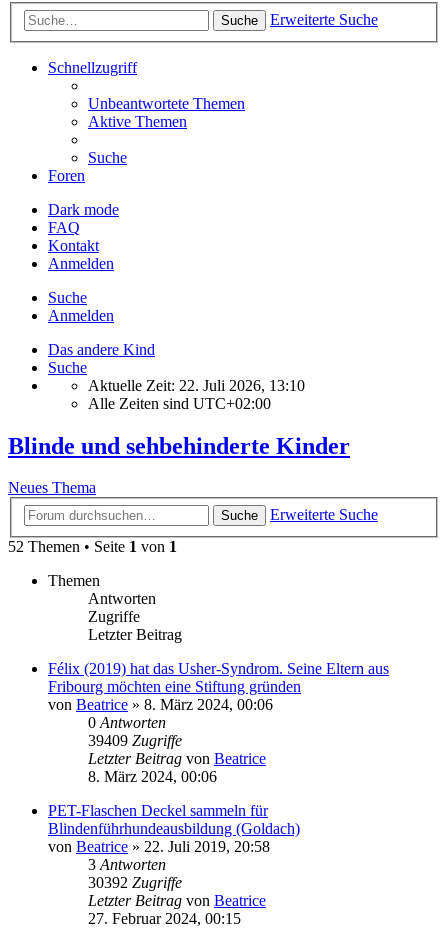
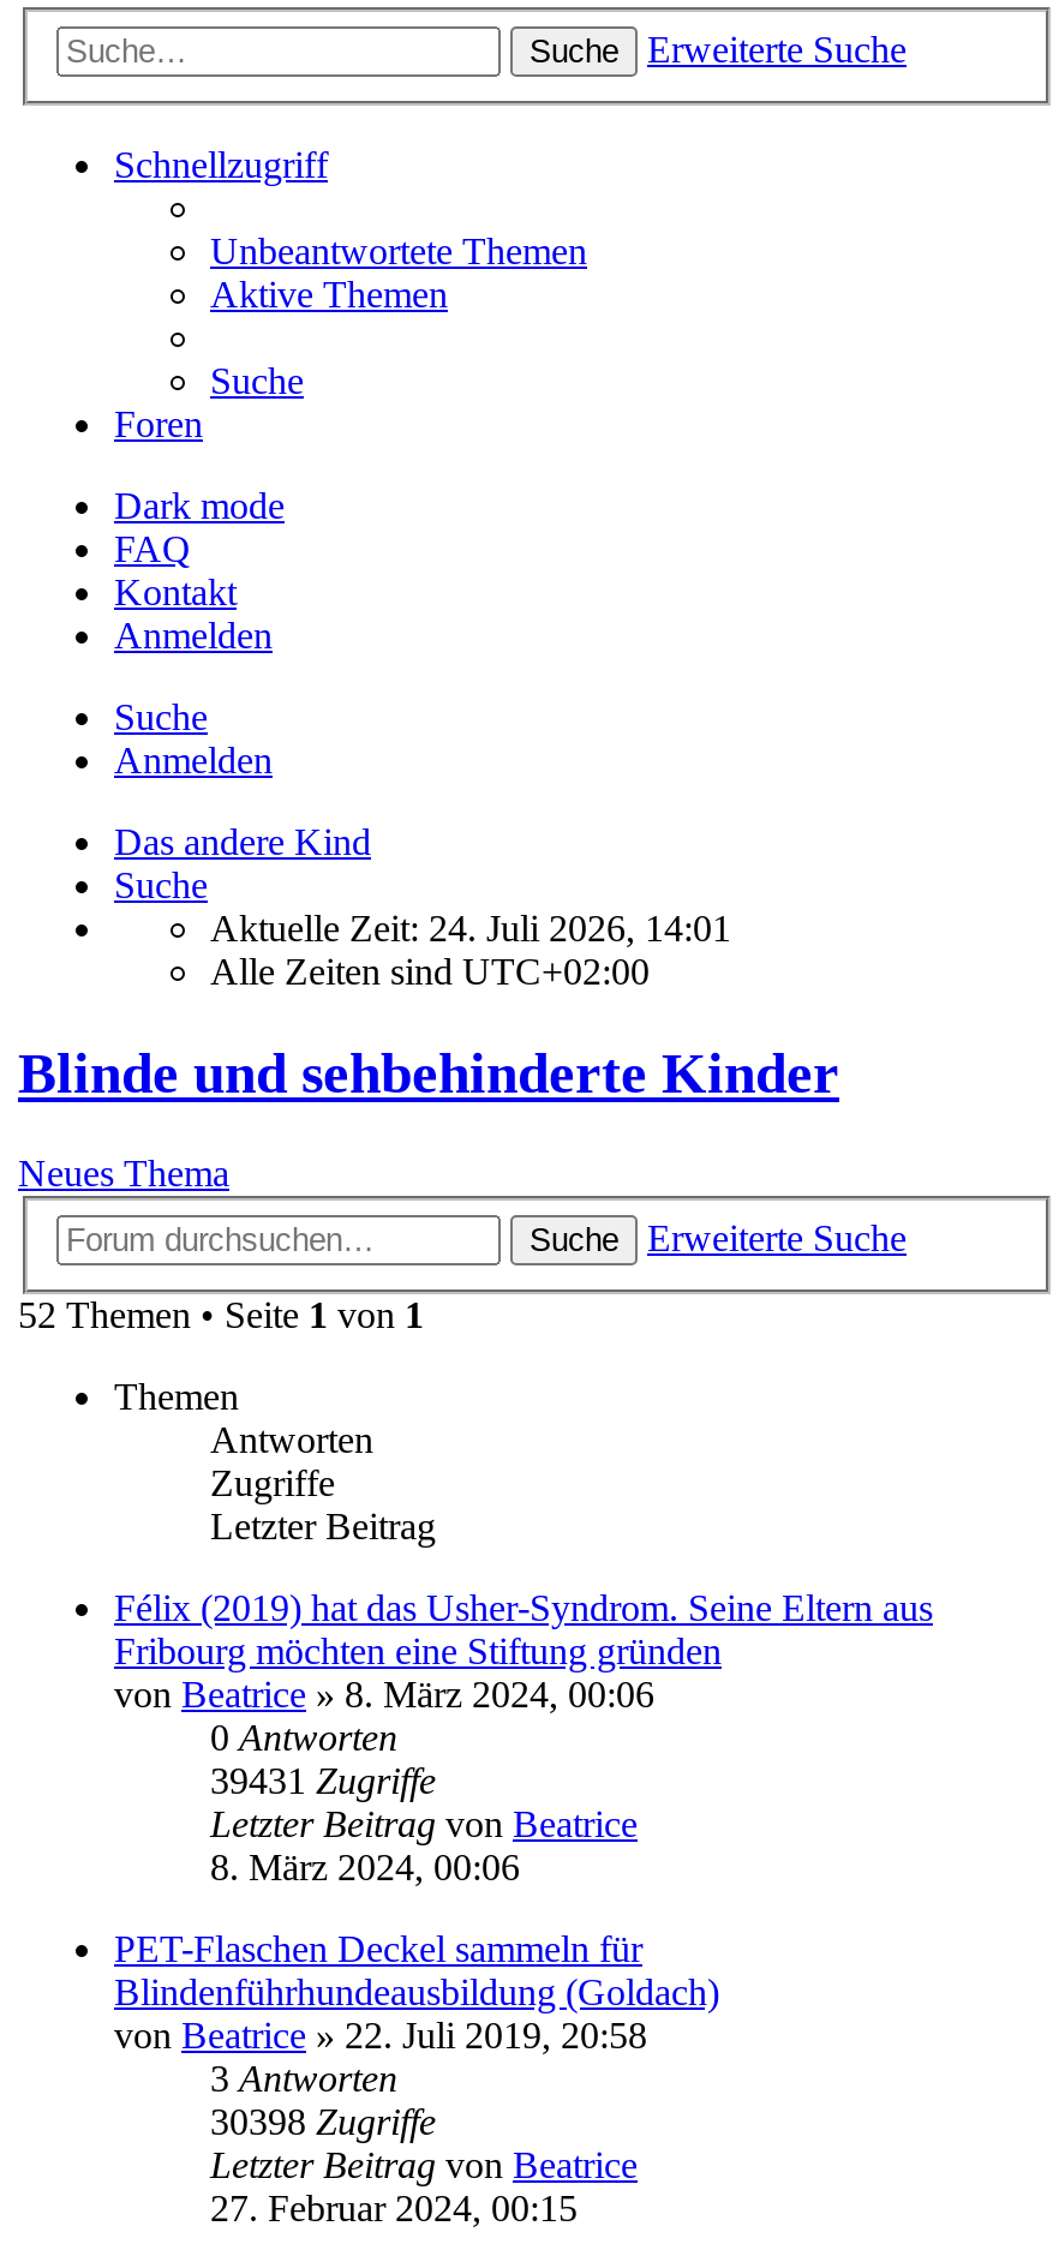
- Aktuelle Zeit: 22. Juli 2026, 13:10
+ Aktuelle Zeit: 24. Juli 2026, 14:01

- 39409 Zugriffe
+ 39431 Zugriffe

- 30392 Zugriffe
+ 30398 Zugriffe
